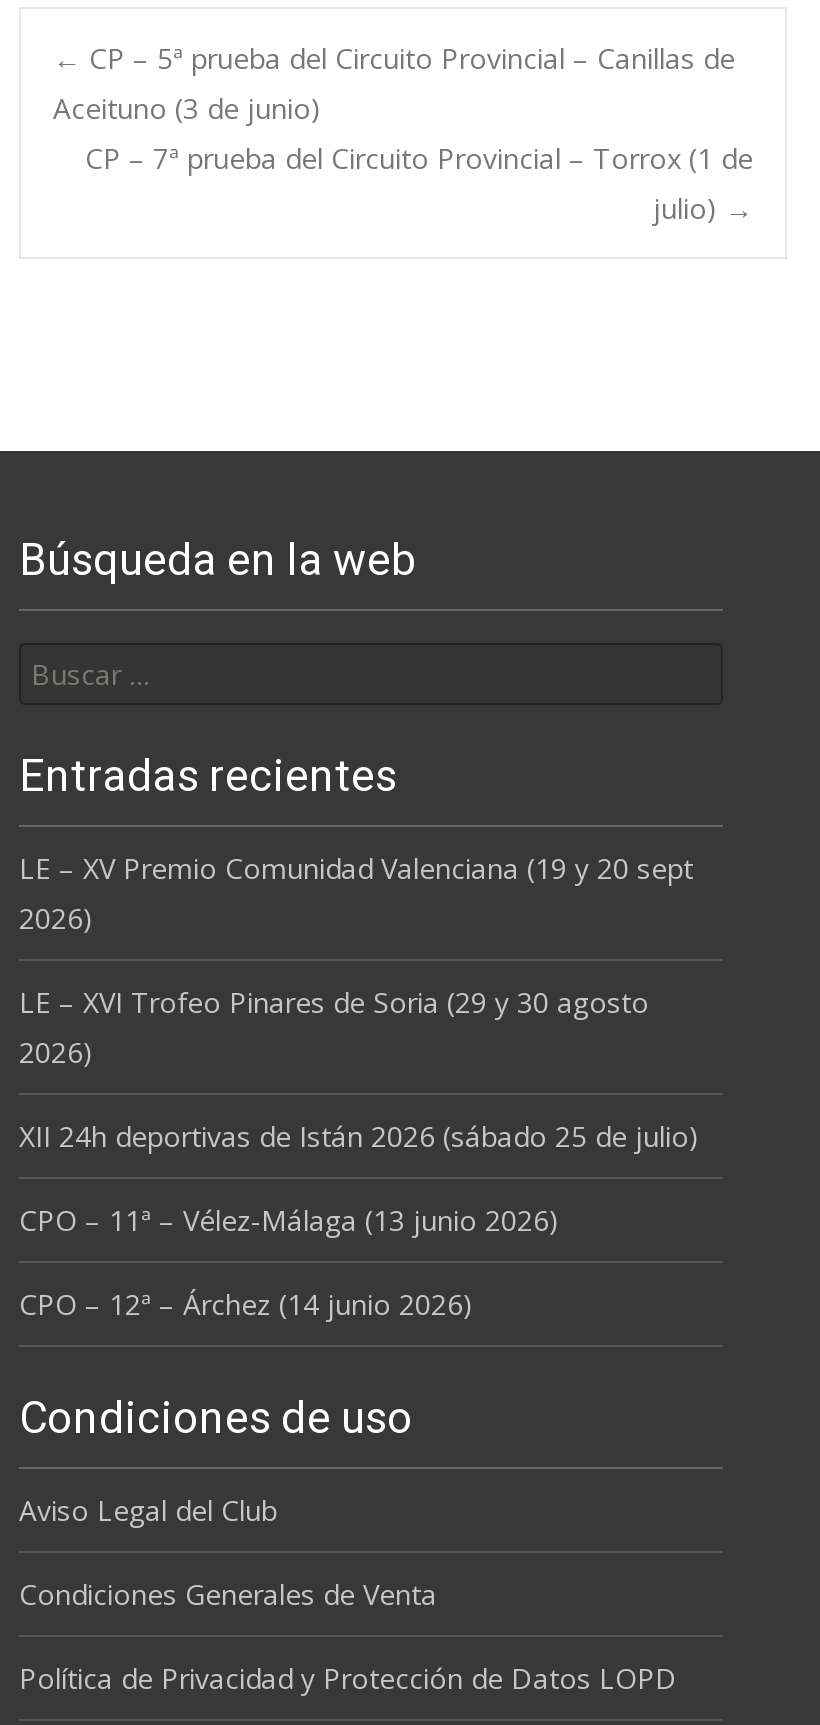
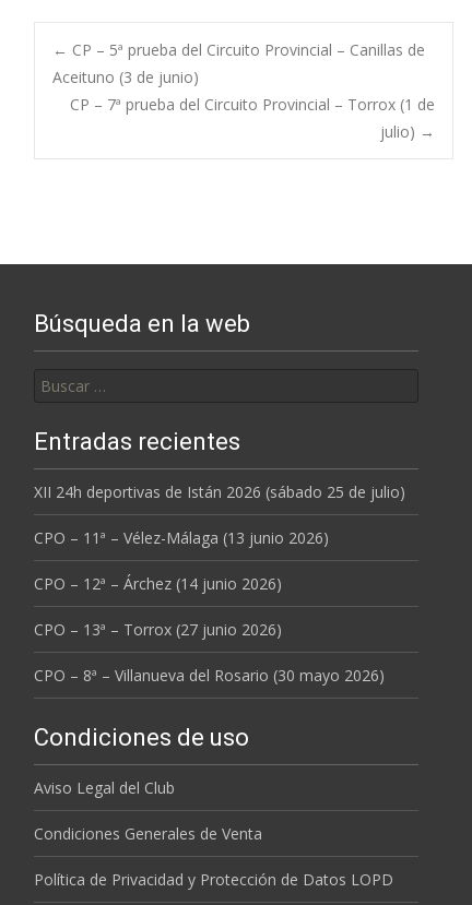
- LE – XV Premio Comunidad Valenciana (19 y 20 sept
- 2026)
- LE – XVI Trofeo Pinares de Soria (29 y 30 agosto
- 2026)

moved up: XII 24h deportivas de Istán 2026 (sábado 25 de julio) | CPO – 11ª – Vélez-Málaga (13 junio 2026) | CPO – 12ª – Árchez (14 junio 2026)

+ CPO – 13ª – Torrox (27 junio 2026)
+ CPO – 8ª – Villanueva del Rosario (30 mayo 2026)
